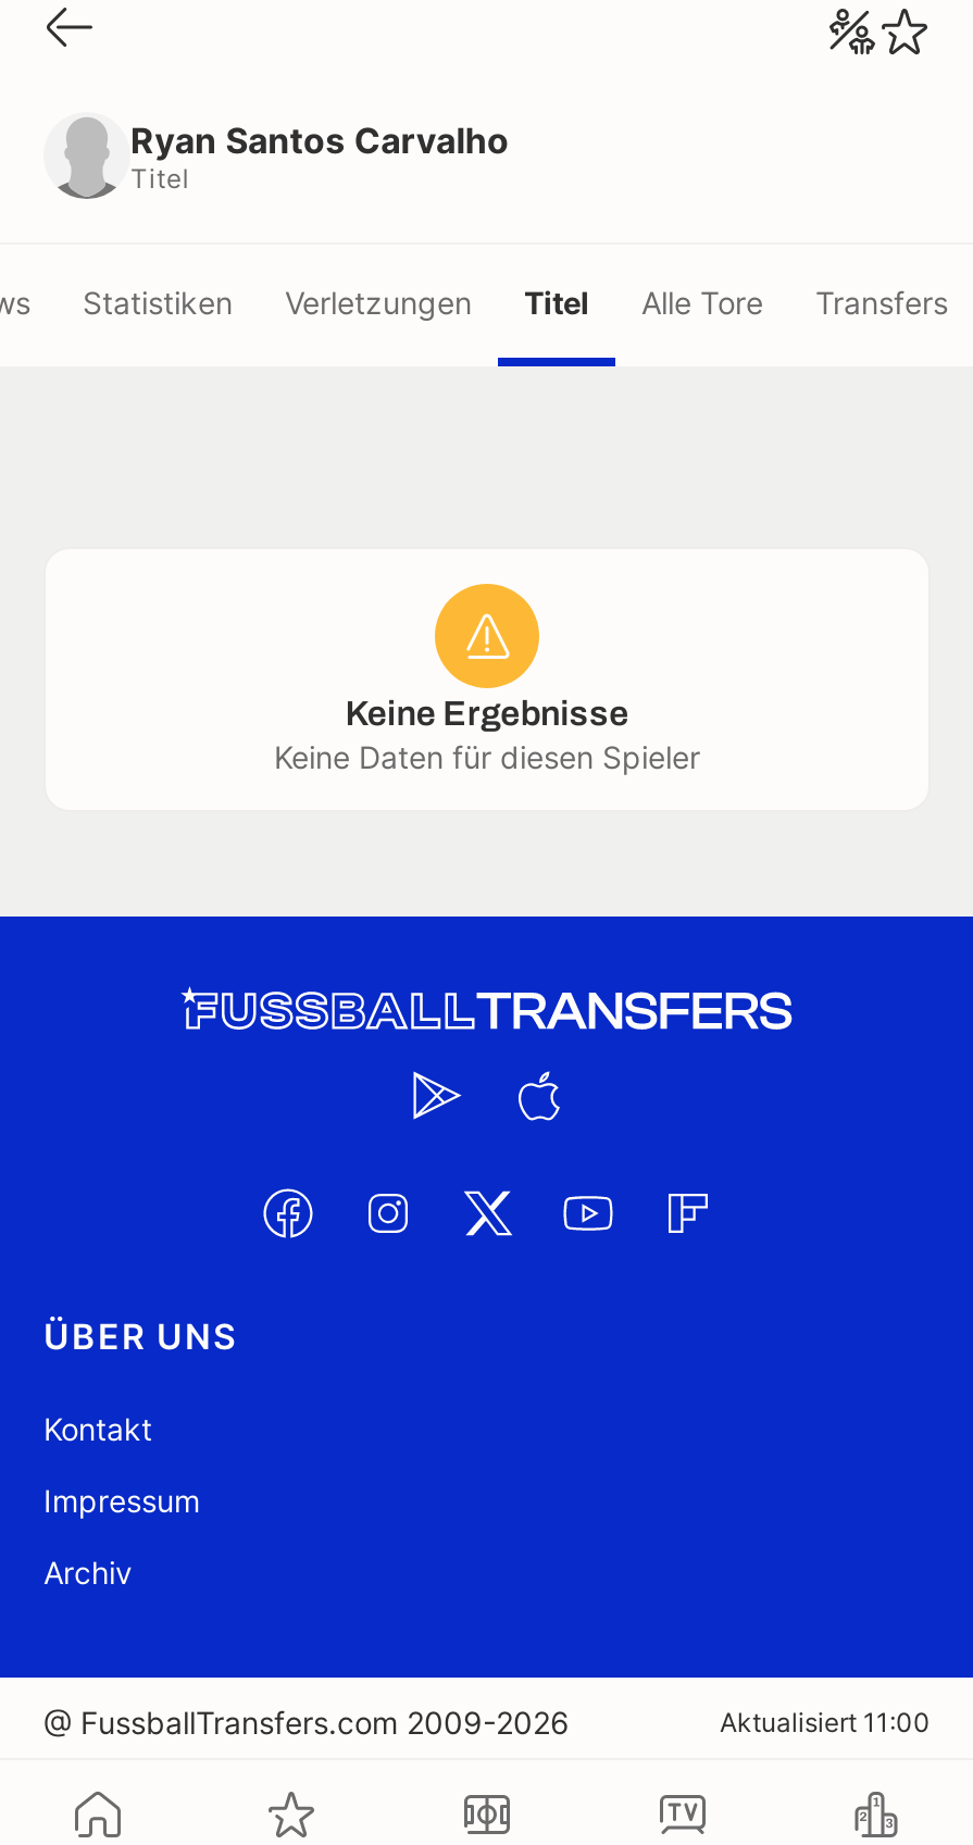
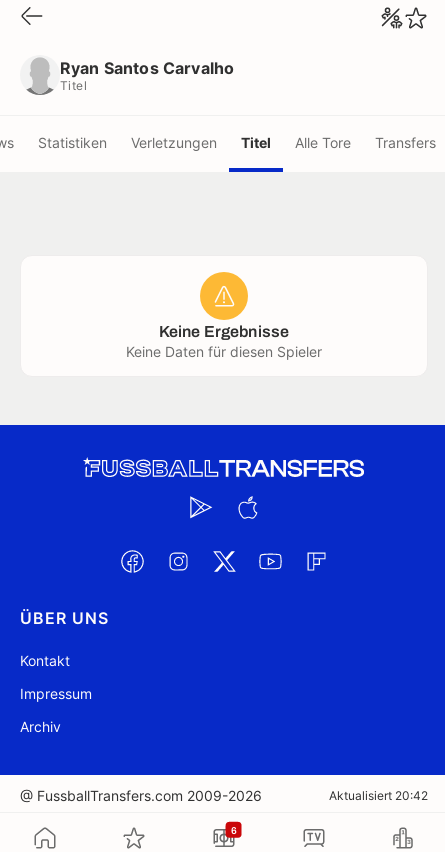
- Aktualisiert 11:00
+ Aktualisiert 20:42

+ 6
